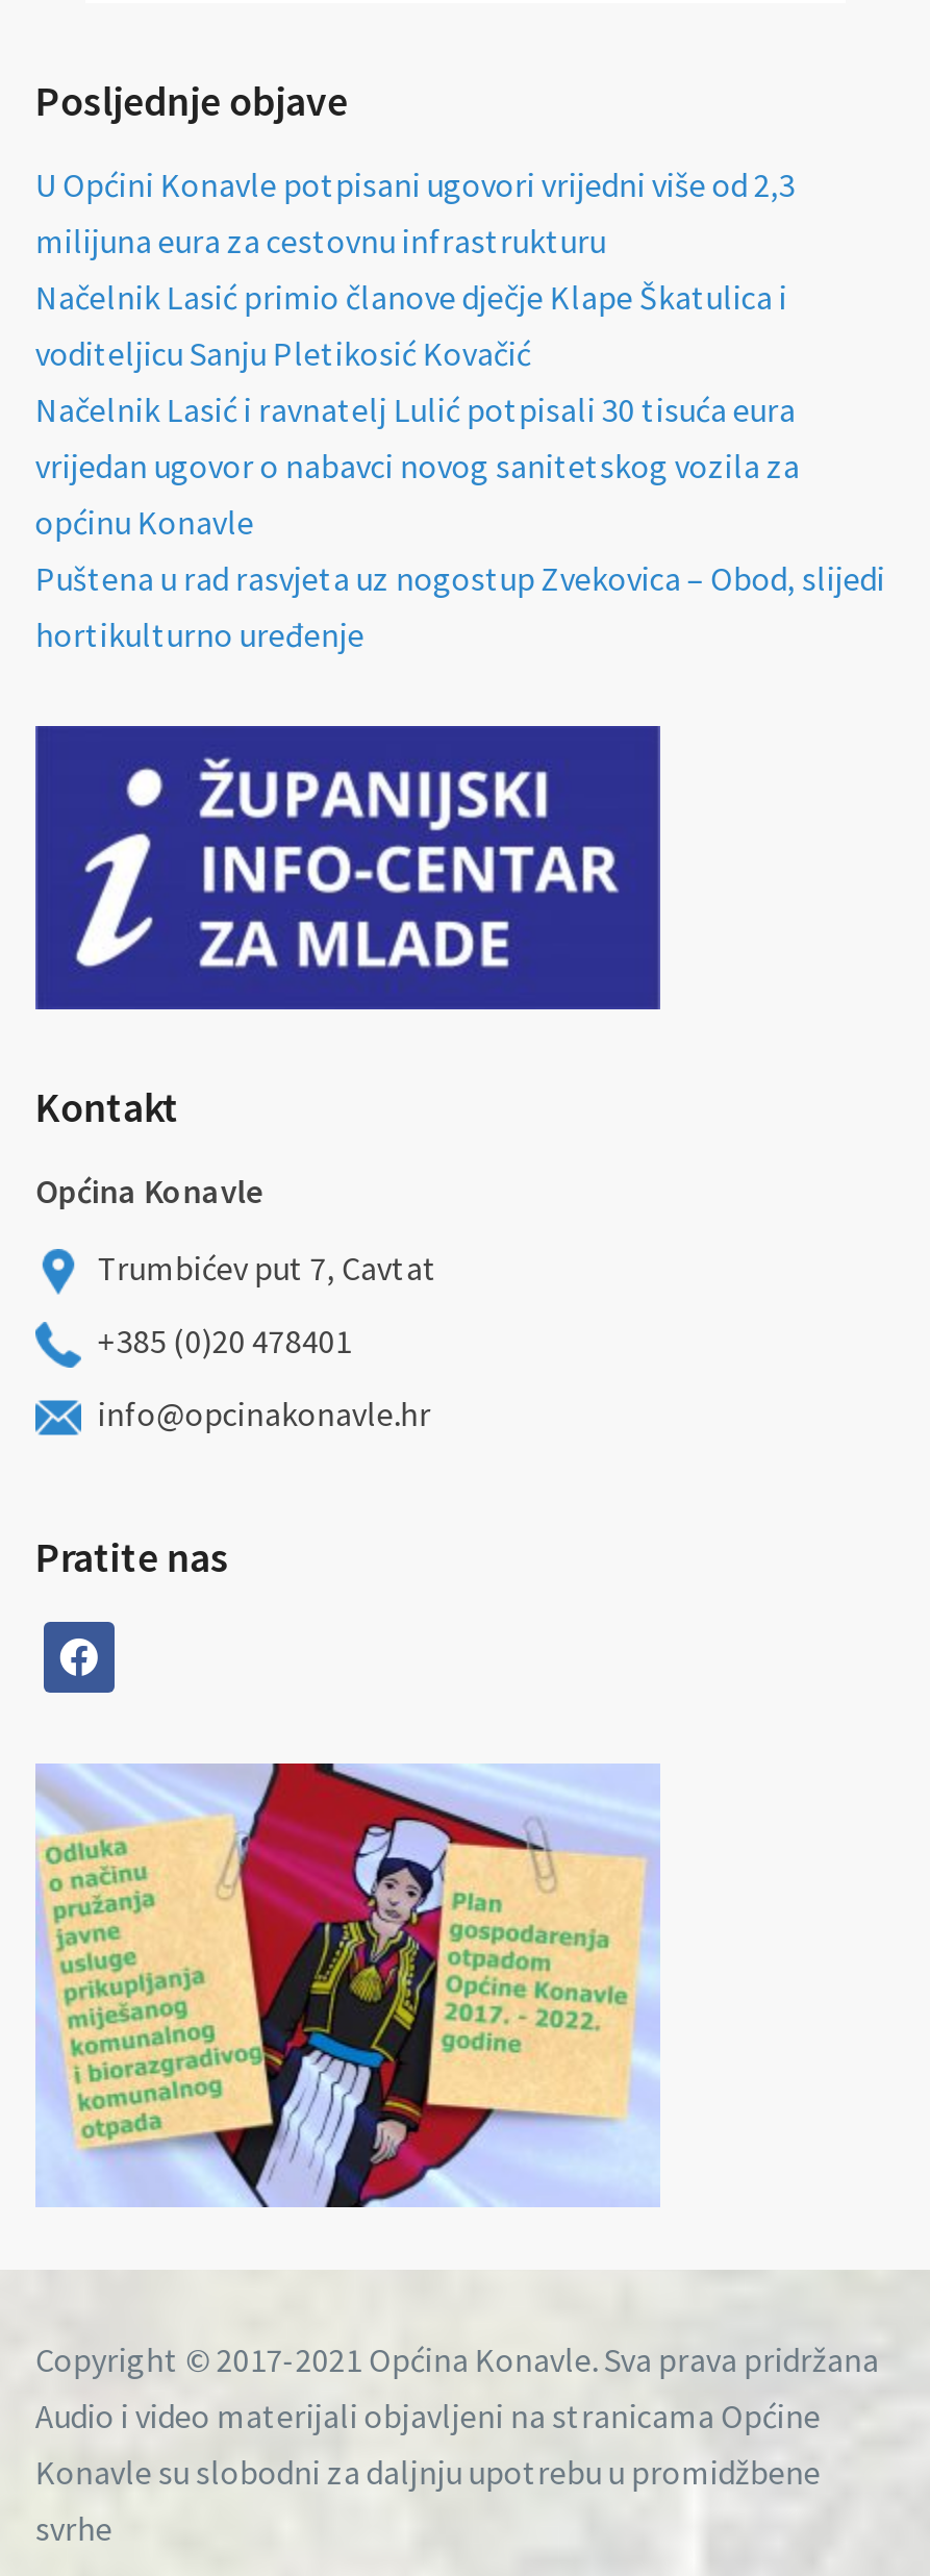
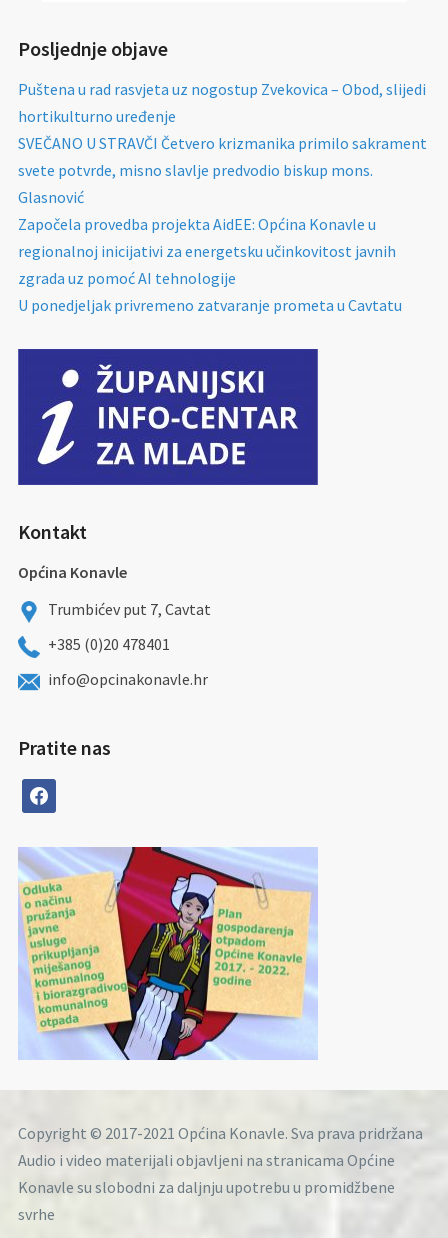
- U Općini Konavle potpisani ugovori vrijedni više od 2,3
- milijuna eura za cestovnu infrastrukturu
- Načelnik Lasić primio članove dječje Klape Škatulica i
- voditeljicu Sanju Pletikosić Kovačić
- Načelnik Lasić i ravnatelj Lulić potpisali 30 tisuća eura
- vrijedan ugovor o nabavci novog sanitetskog vozila za
- općinu Konavle

moved up: Puštena u rad rasvjeta uz nogostup Zvekovica – Obod, slijedi | hortikulturno uređenje

+ SVEČANO U STRAVČI Četvero krizmanika primilo sakrament
+ svete potvrde, misno slavlje predvodio biskup mons.
+ Glasnović
+ Započela provedba projekta AidEE: Općina Konavle u
+ regionalnoj inicijativi za energetsku učinkovitost javnih
+ zgrada uz pomoć AI tehnologije
+ U ponedjeljak privremeno zatvaranje prometa u Cavtatu
